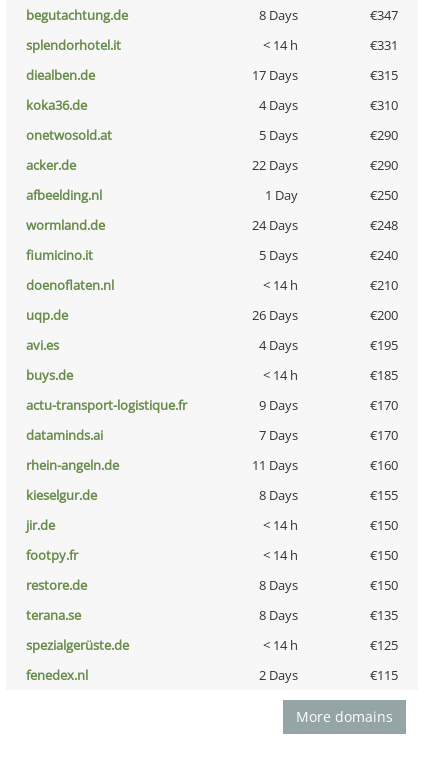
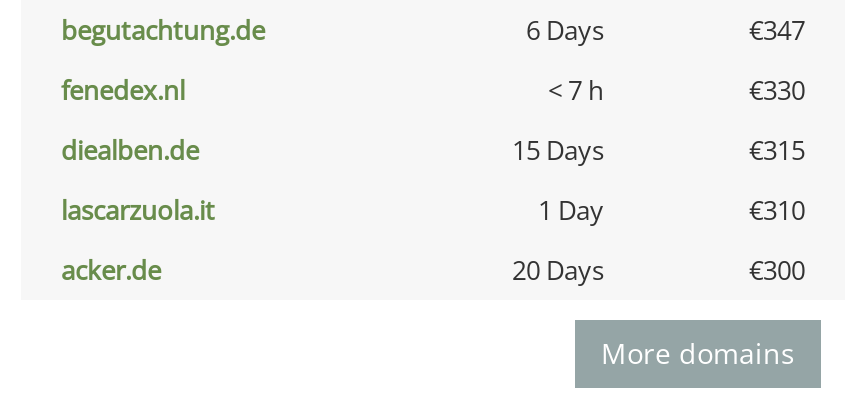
- 8 Days
+ 6 Days

- splendorhotel.it
- < 14 h
- €331
+ fenedex.nl
+ < 7 h
+ €330

- 17 Days
+ 15 Days

- koka36.de
- 4 Days
+ lascarzuola.it
+ 1 Day

- onetwosold.at
- 5 Days
- €290

- 22 Days
- €290
- afbeelding.nl
- 1 Day
- €250
- wormland.de
- 24 Days
- €248
- fiumicino.it
- 5 Days
- €240
- doenoflaten.nl
- < 14 h
- €210
- uqp.de
- 26 Days
- €200
- avi.es
- 4 Days
- €195
- buys.de
- < 14 h
- €185
- actu-transport-logistique.fr
- 9 Days
- €170
- dataminds.ai
- 7 Days
- €170
- rhein-angeln.de
- 11 Days
- €160
- kieselgur.de
- 8 Days
- €155
- jir.de
- < 14 h
- €150
- footpy.fr
- < 14 h
- €150
- restore.de
- 8 Days
- €150
- terana.se
- 8 Days
- €135
- spezialgerüste.de
- < 14 h
- €125
- fenedex.nl
- 2 Days
- €115
+ 20 Days
+ €300
